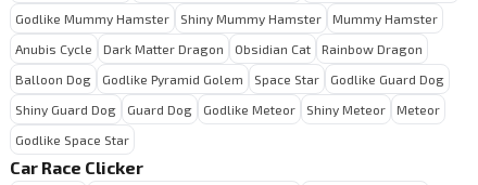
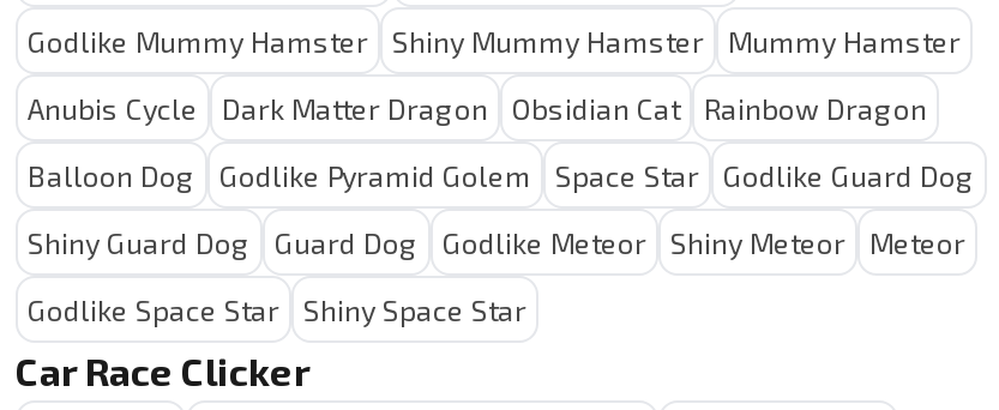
+ Shiny Space Star
